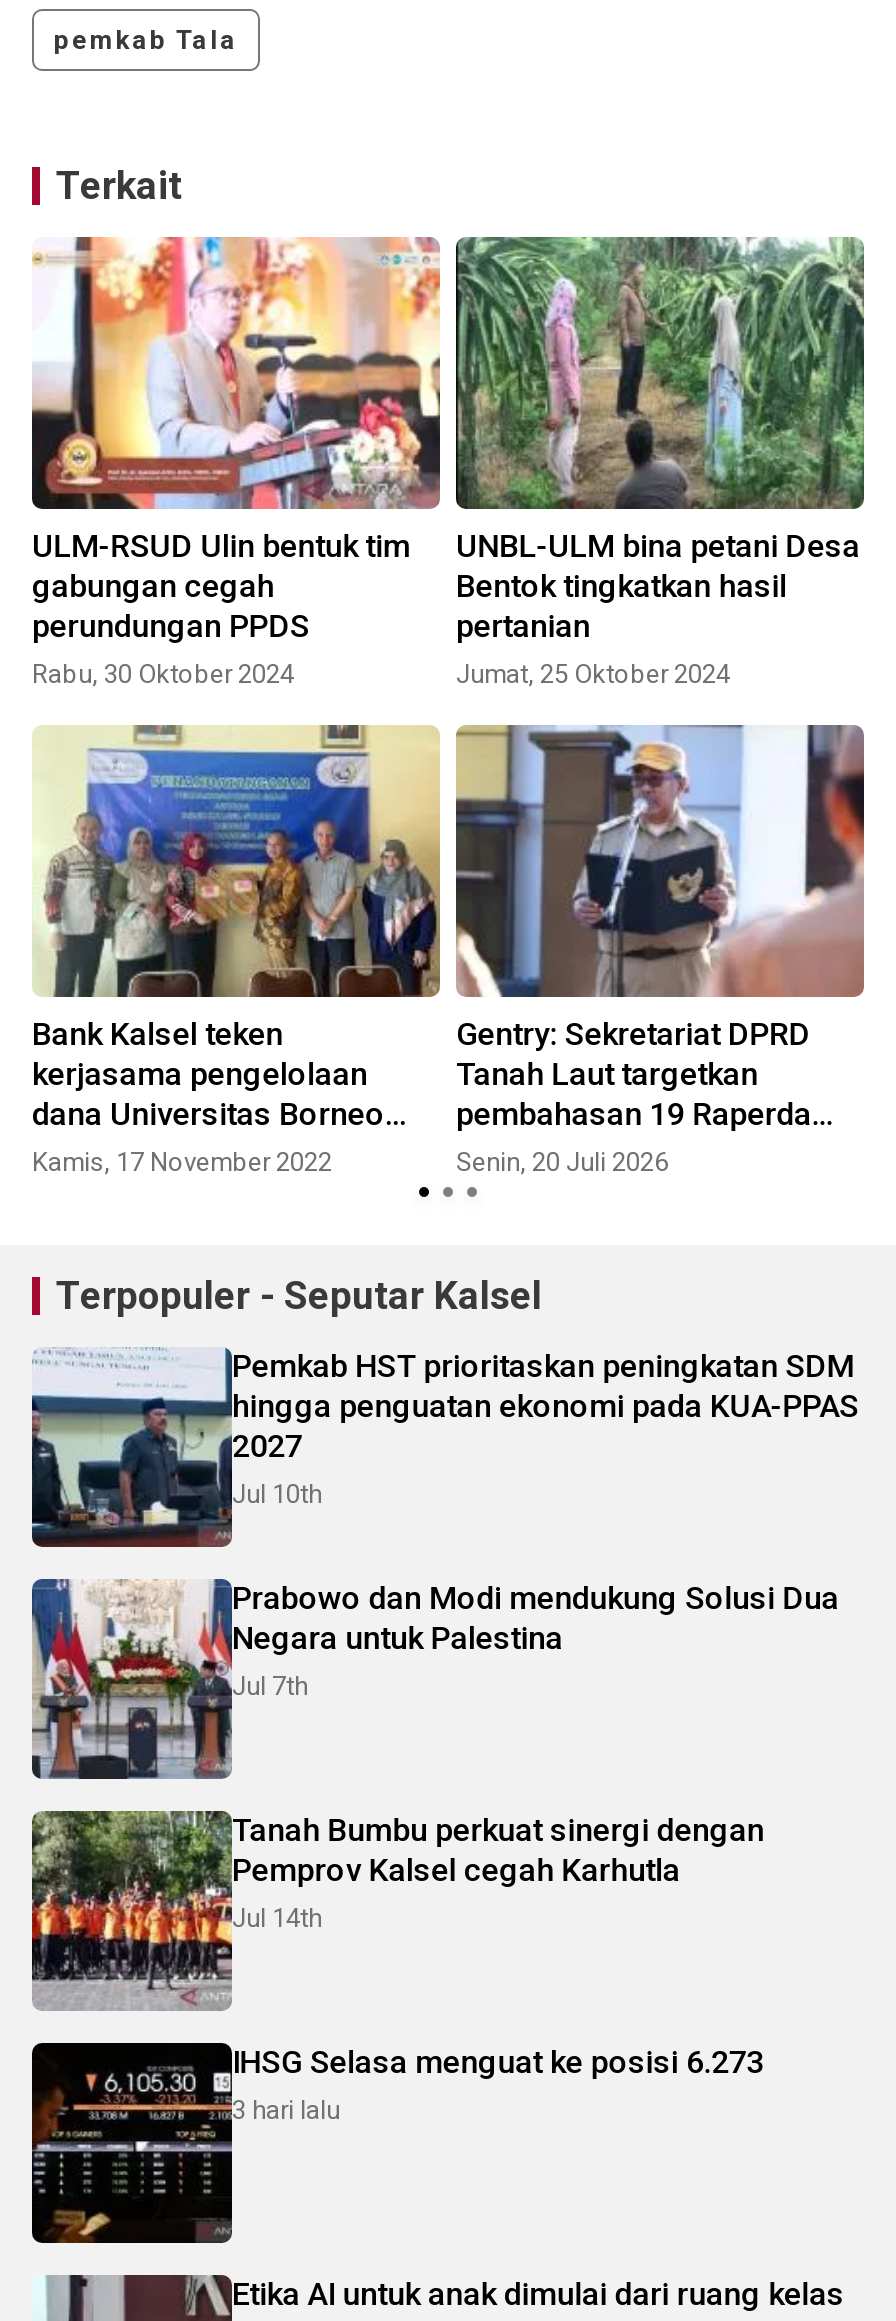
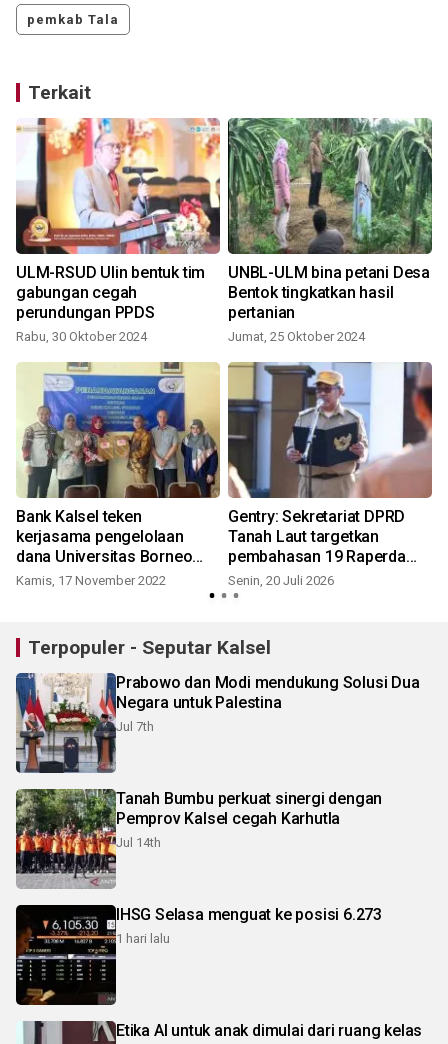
- [image]
- Pemkab HST prioritaskan peningkatan SDM
- hingga penguatan ekonomi pada KUA-PPAS
- 2027
- Jul 10th

- 3 hari lalu
+ 1 hari lalu
